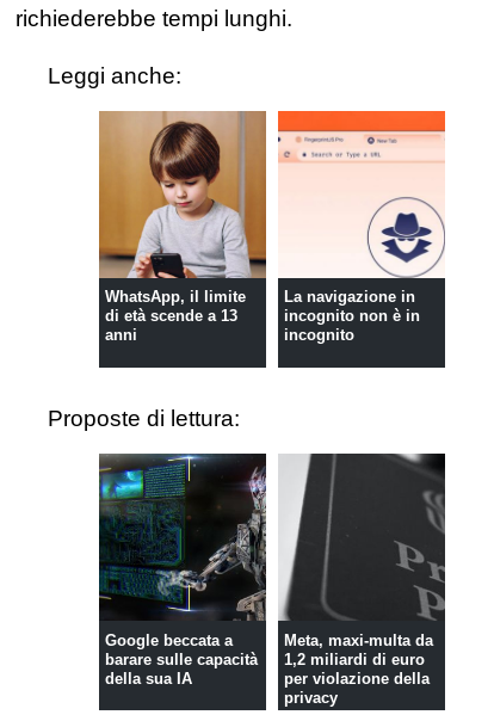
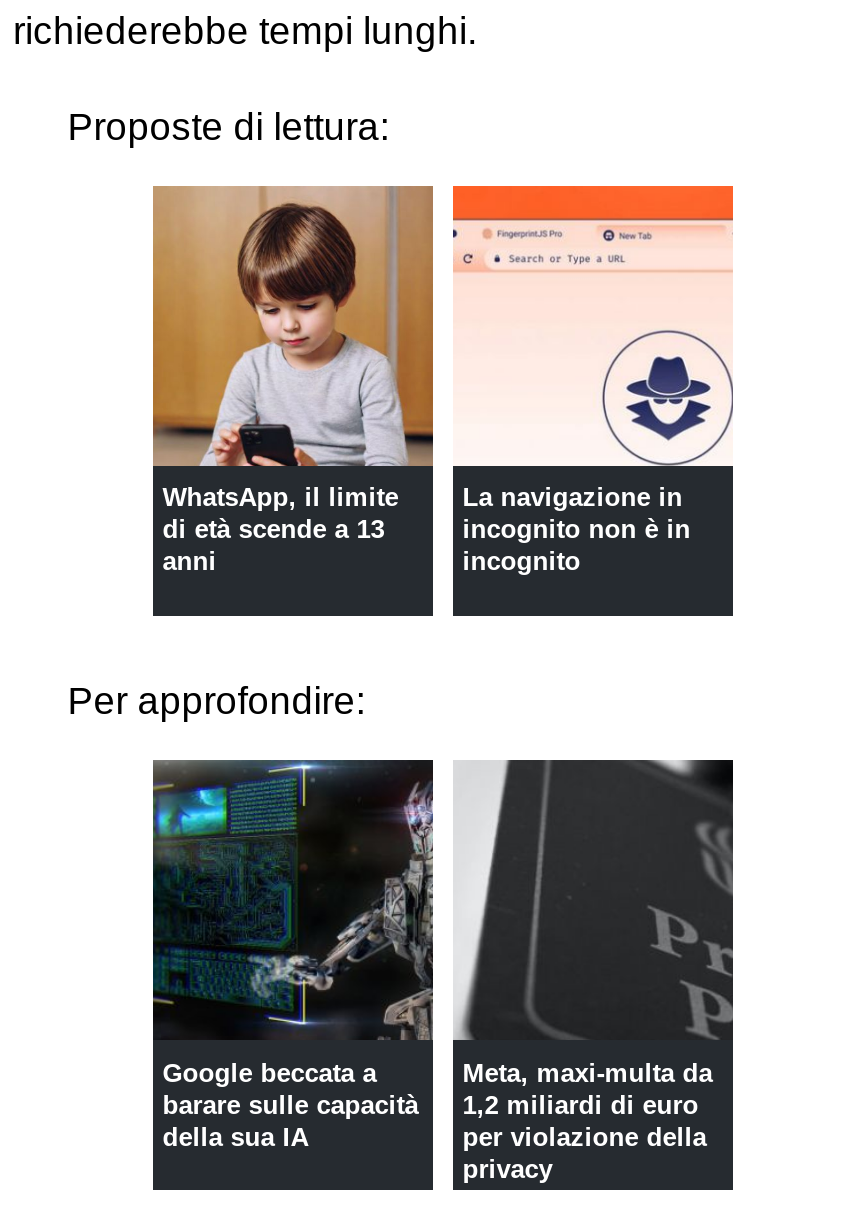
- Leggi anche:

+ Per approfondire:

moved up: Proposte di lettura:
